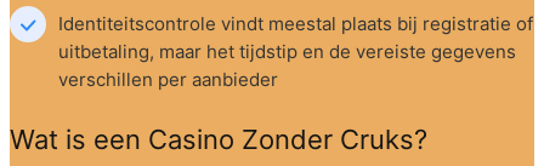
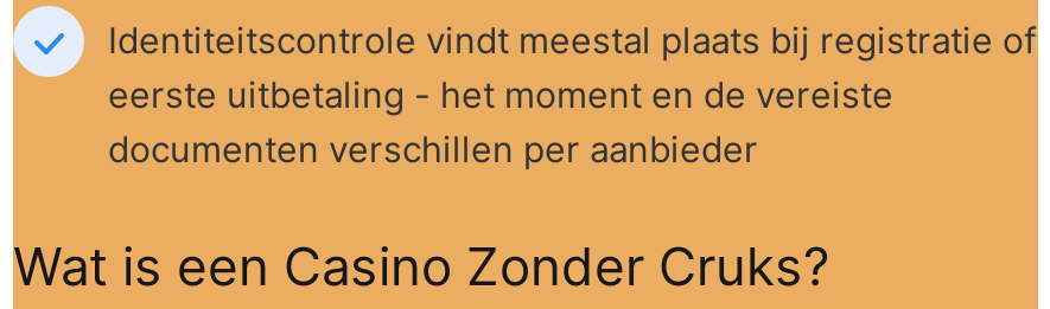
- uitbetaling, maar het tijdstip en de vereiste gegevens
- verschillen per aanbieder
+ eerste uitbetaling - het moment en de vereiste
+ documenten verschillen per aanbieder
